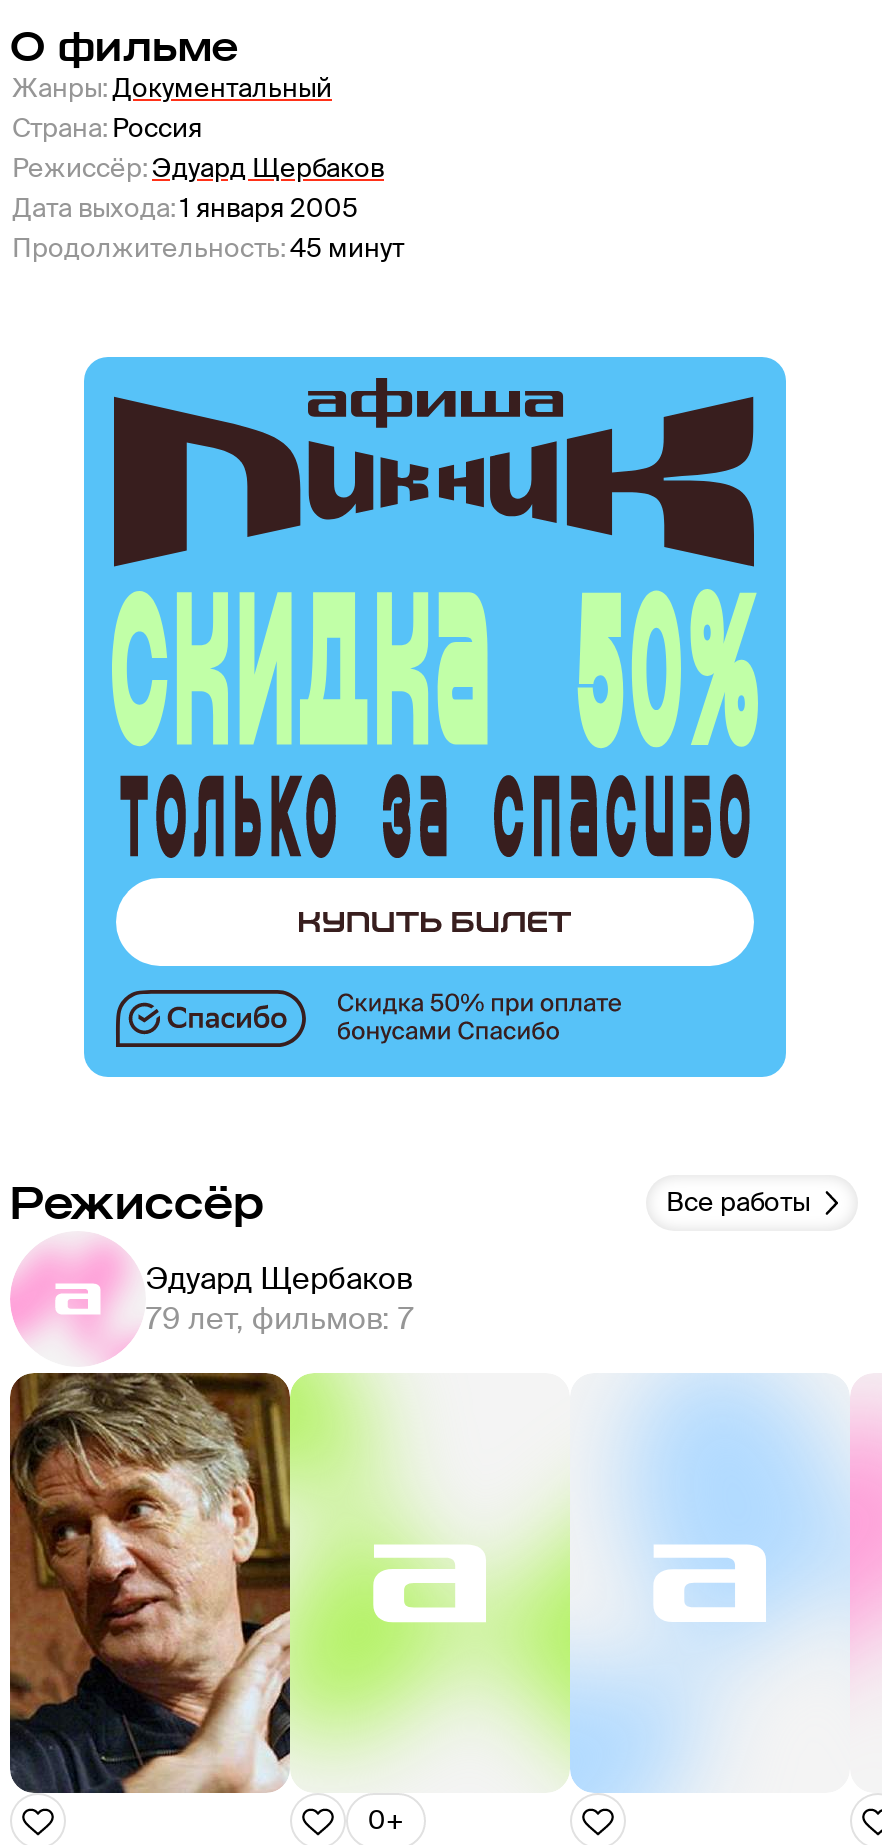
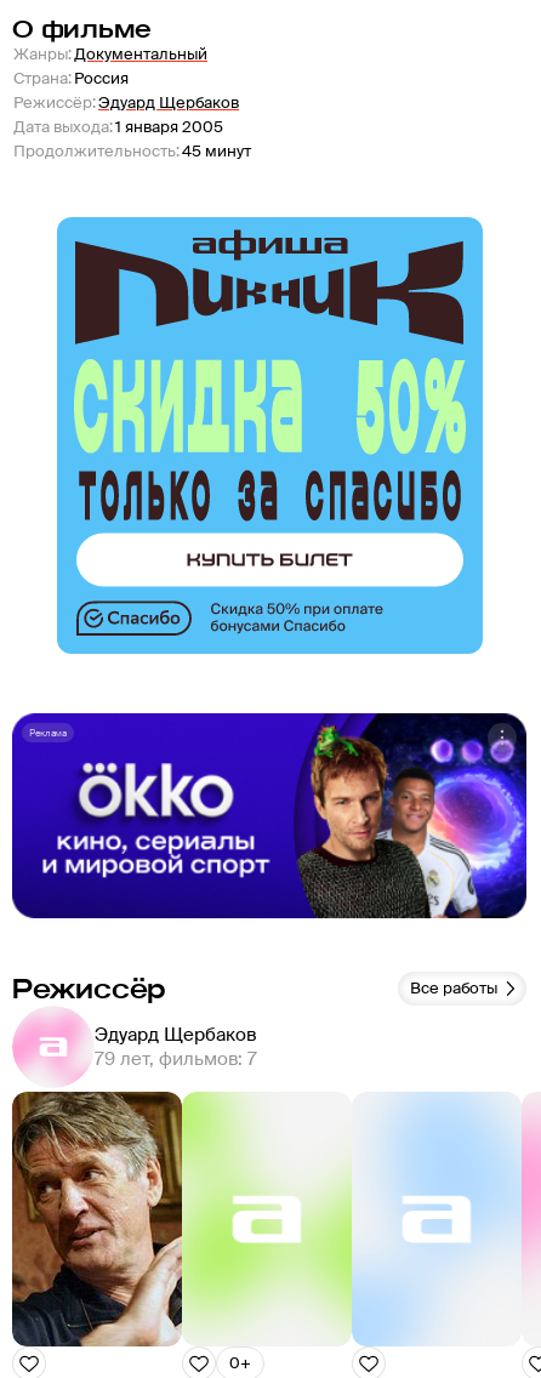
+ [image]
+ Реклама
